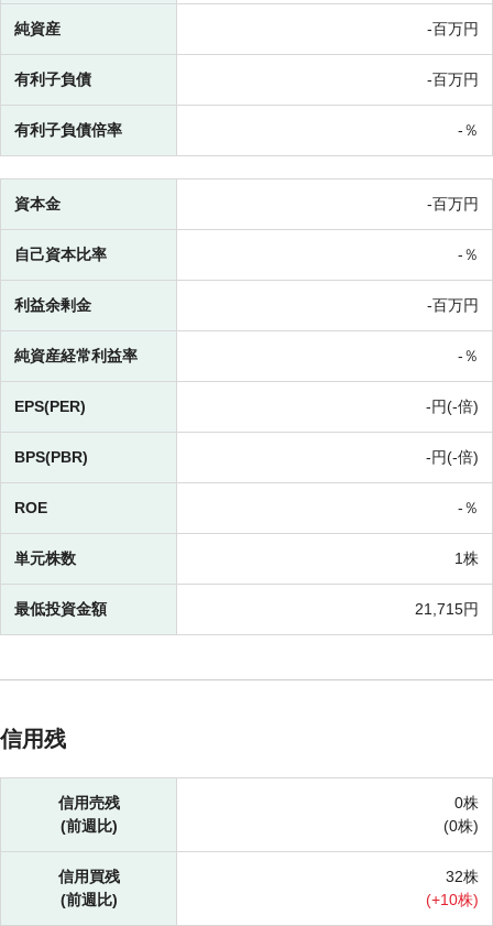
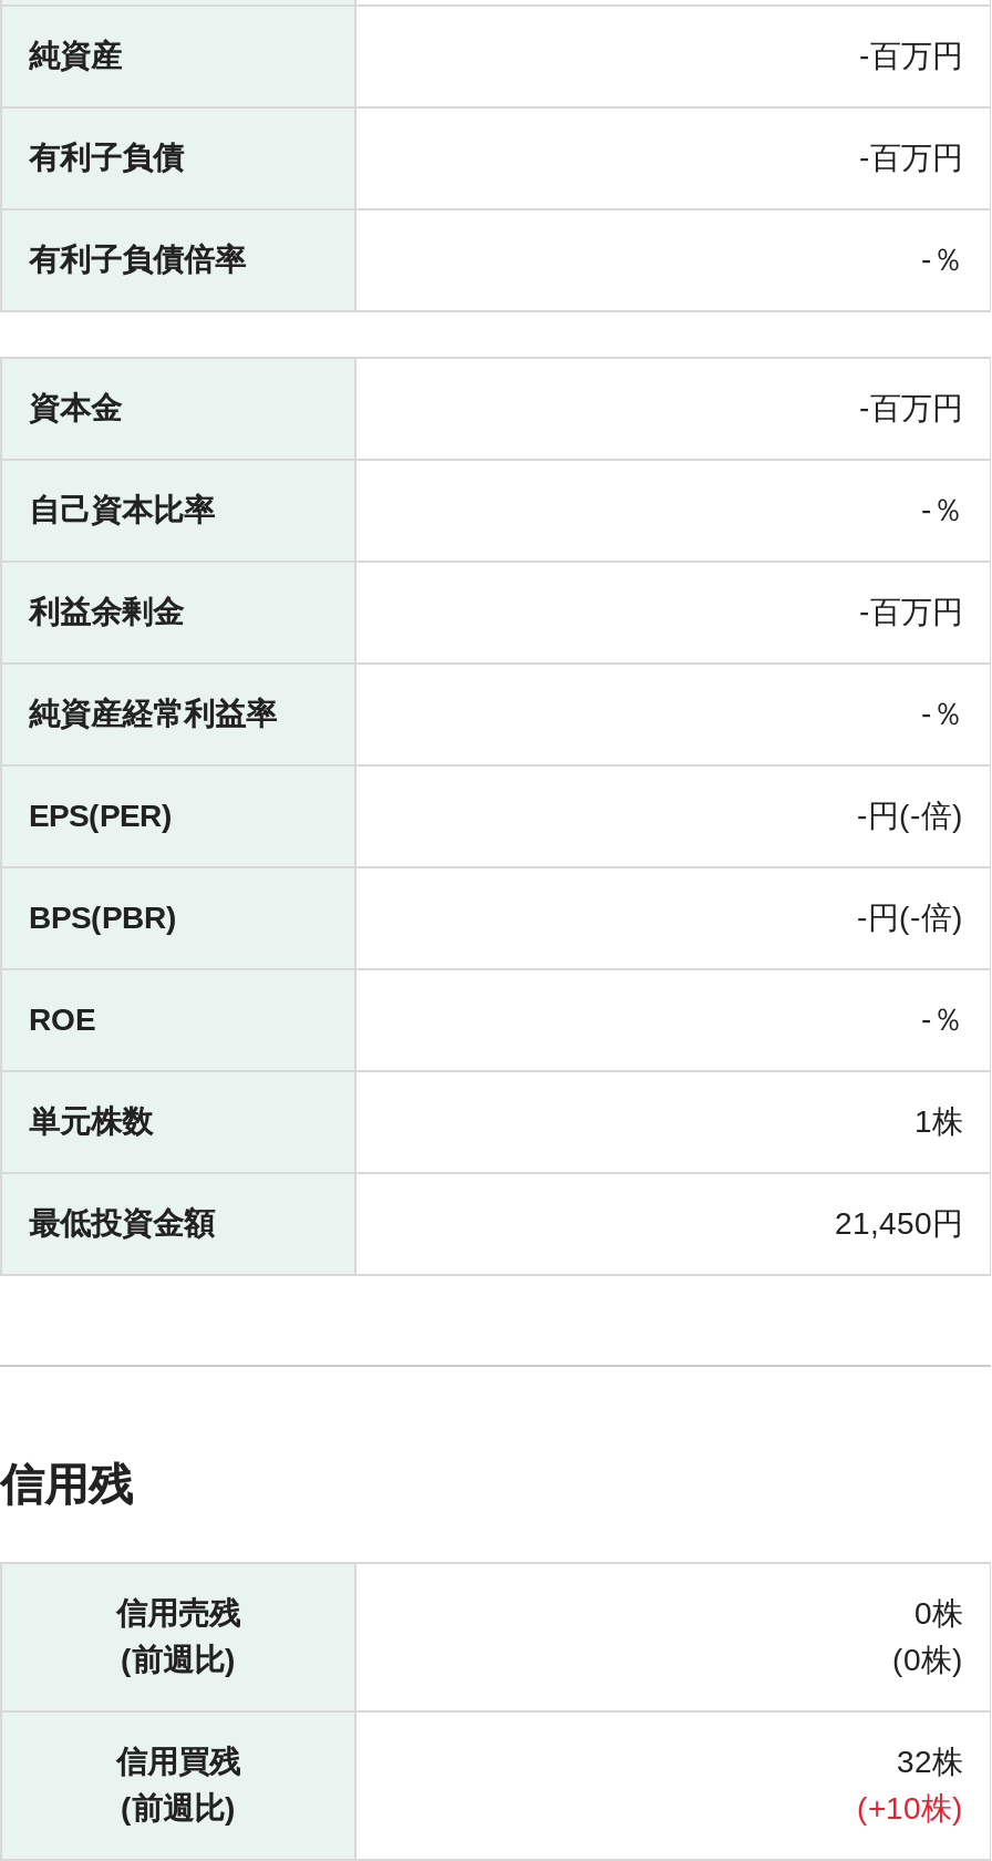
- 21,715円
+ 21,450円
